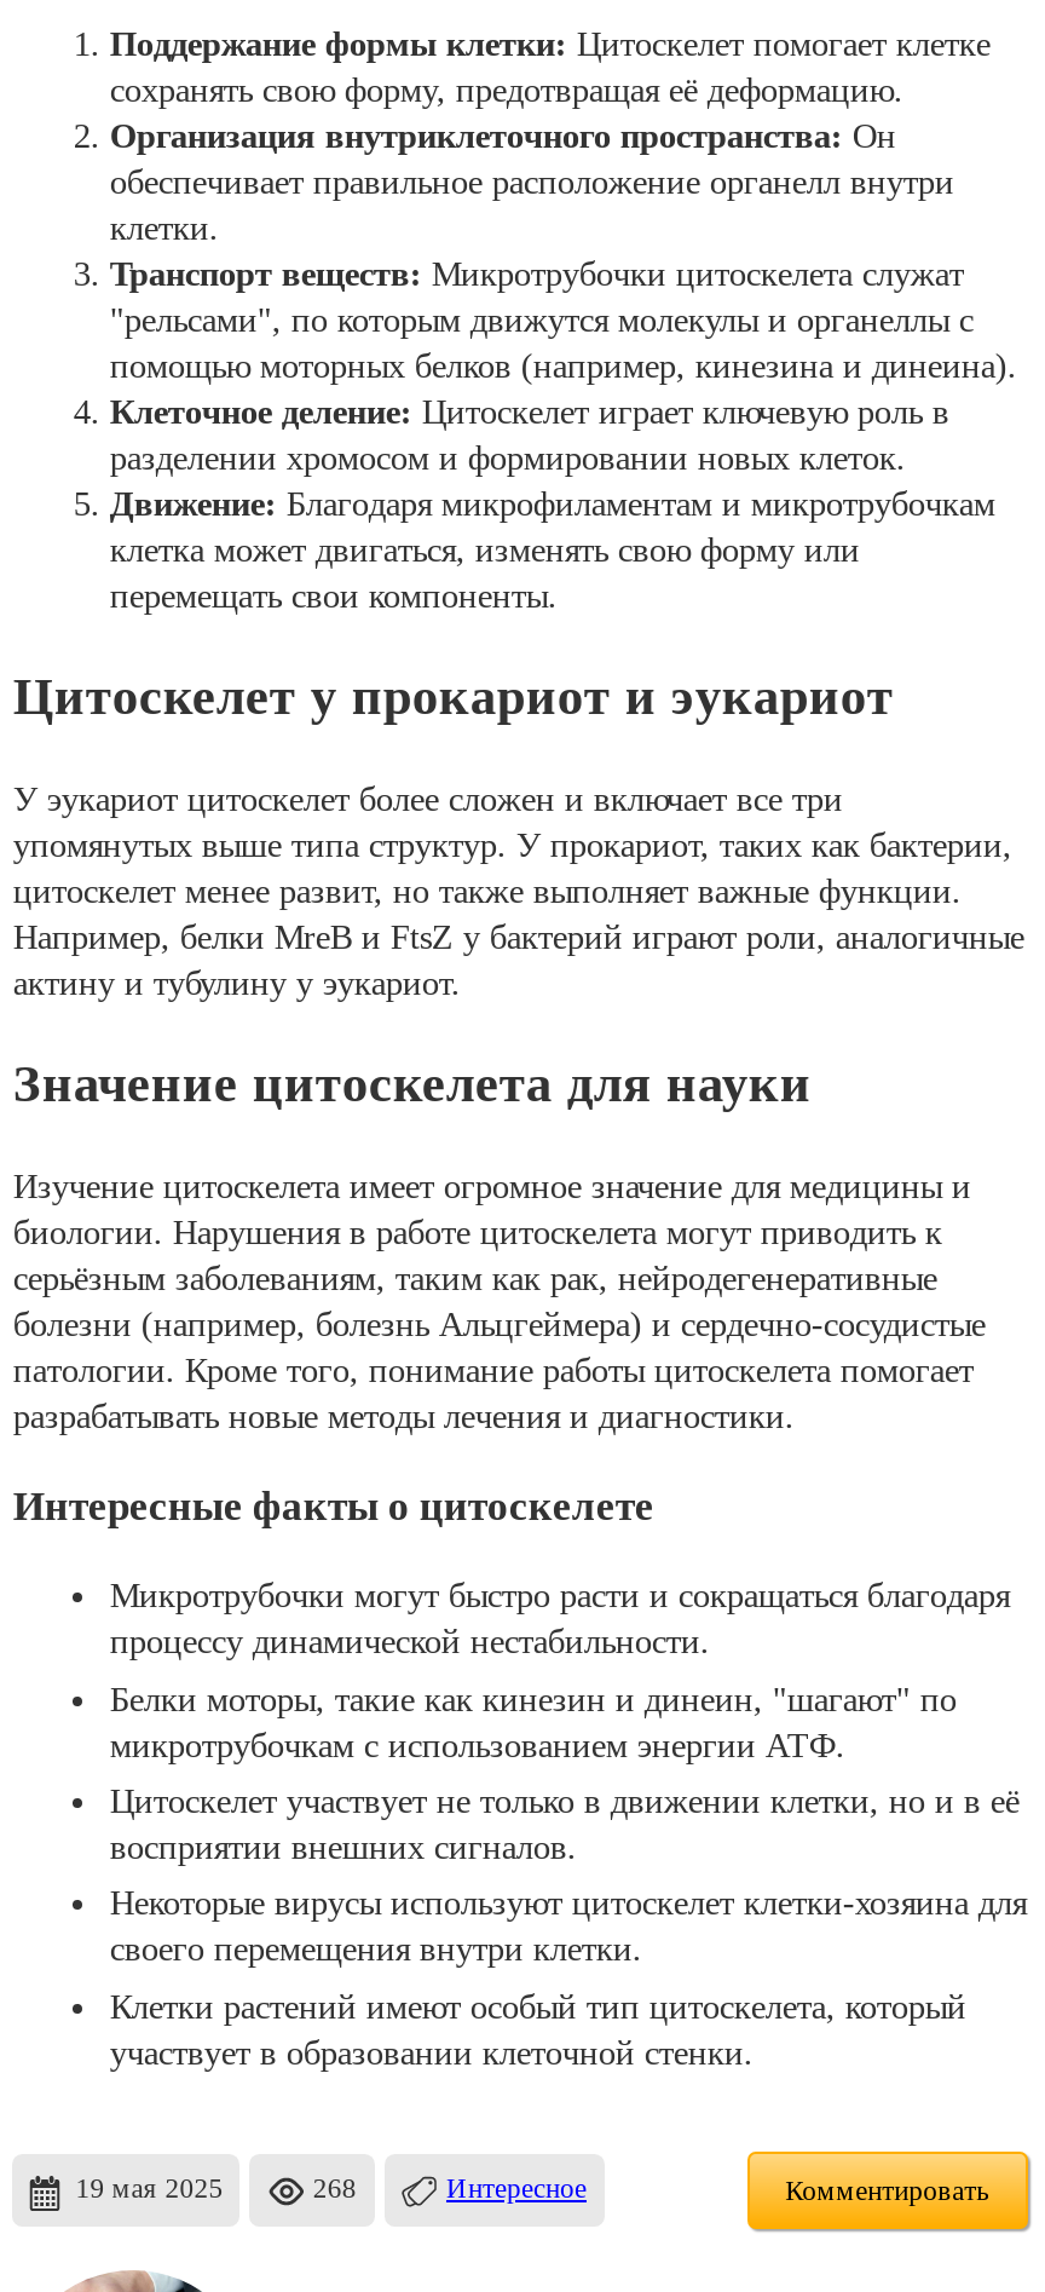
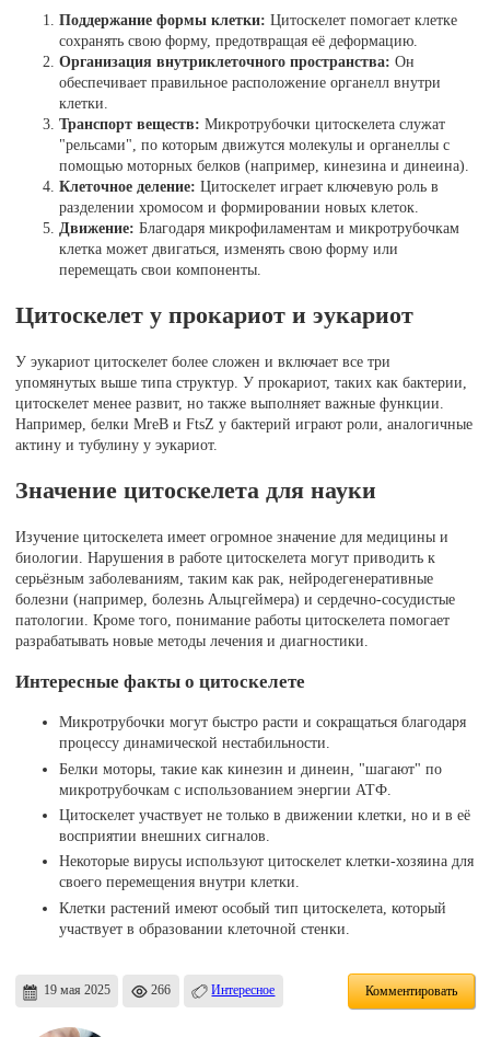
- 268
+ 266
